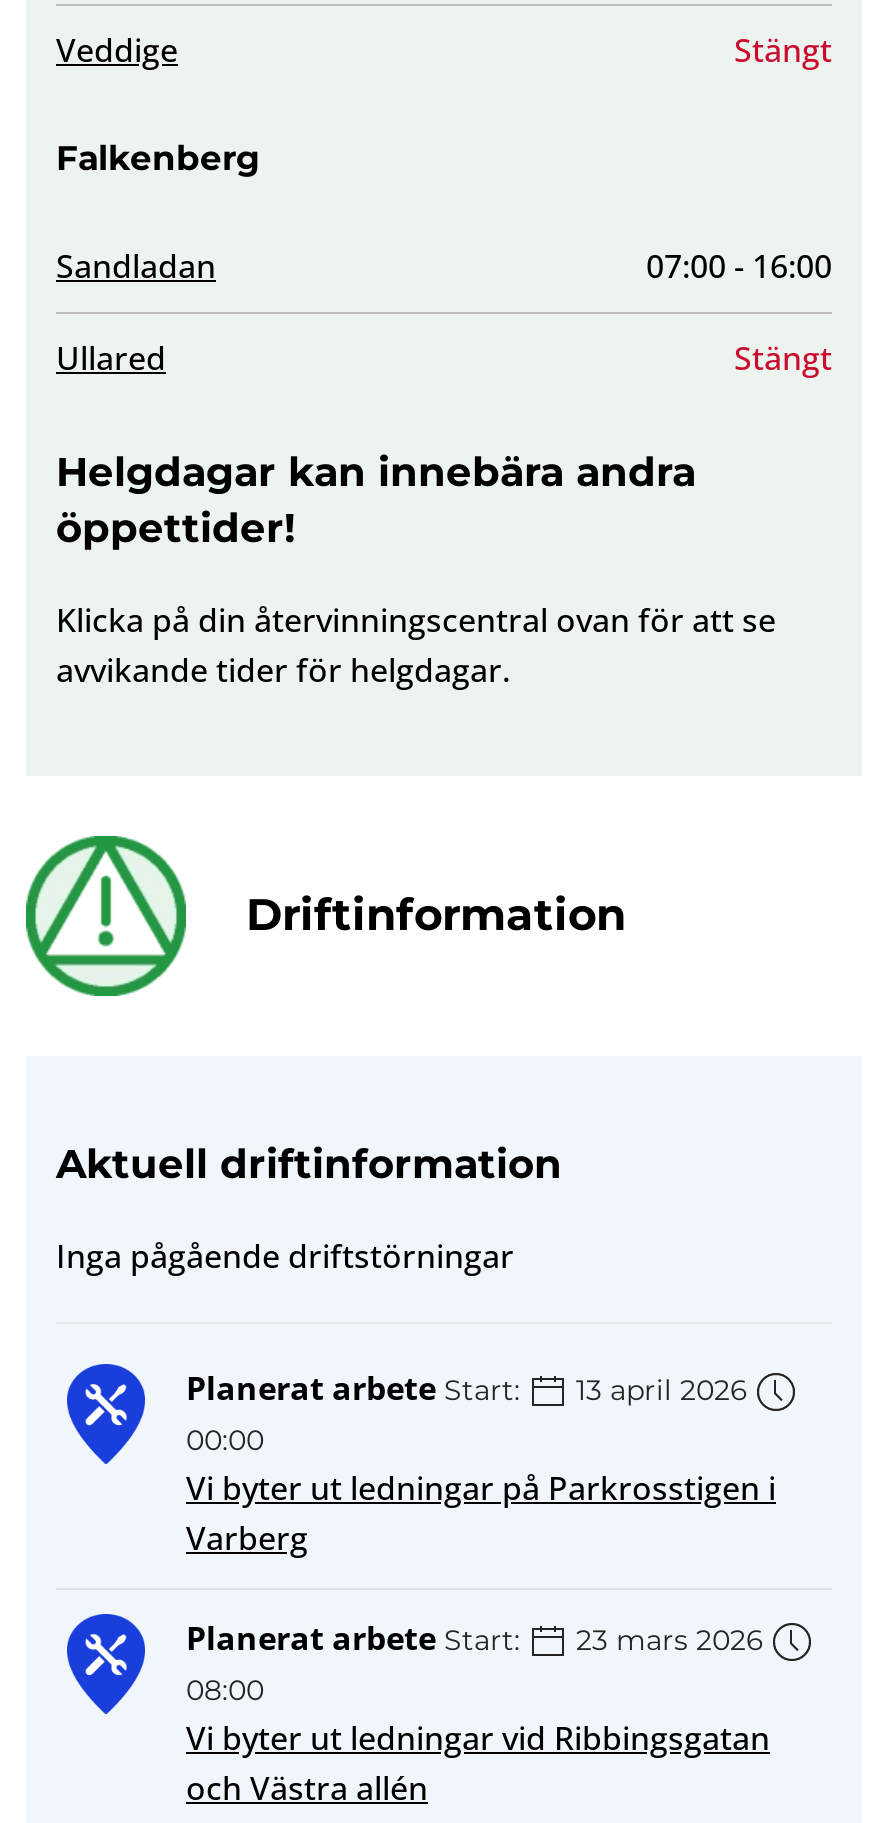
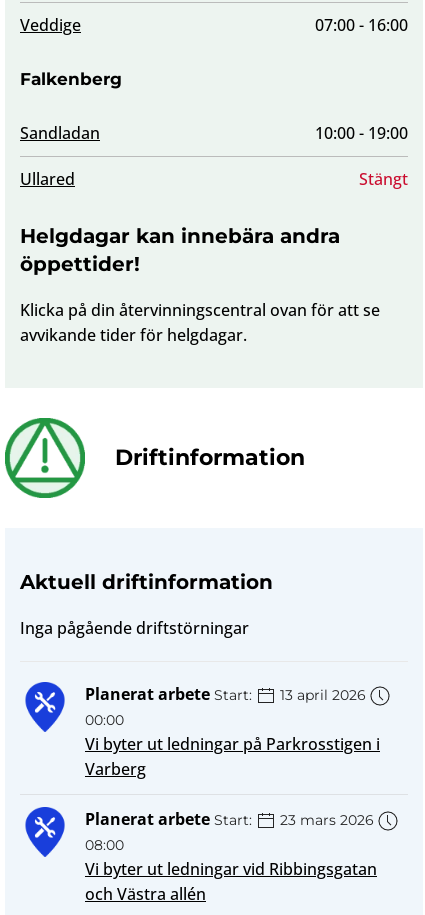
- Stängt
+ 07:00 - 16:00

- 07:00 - 16:00
+ 10:00 - 19:00
